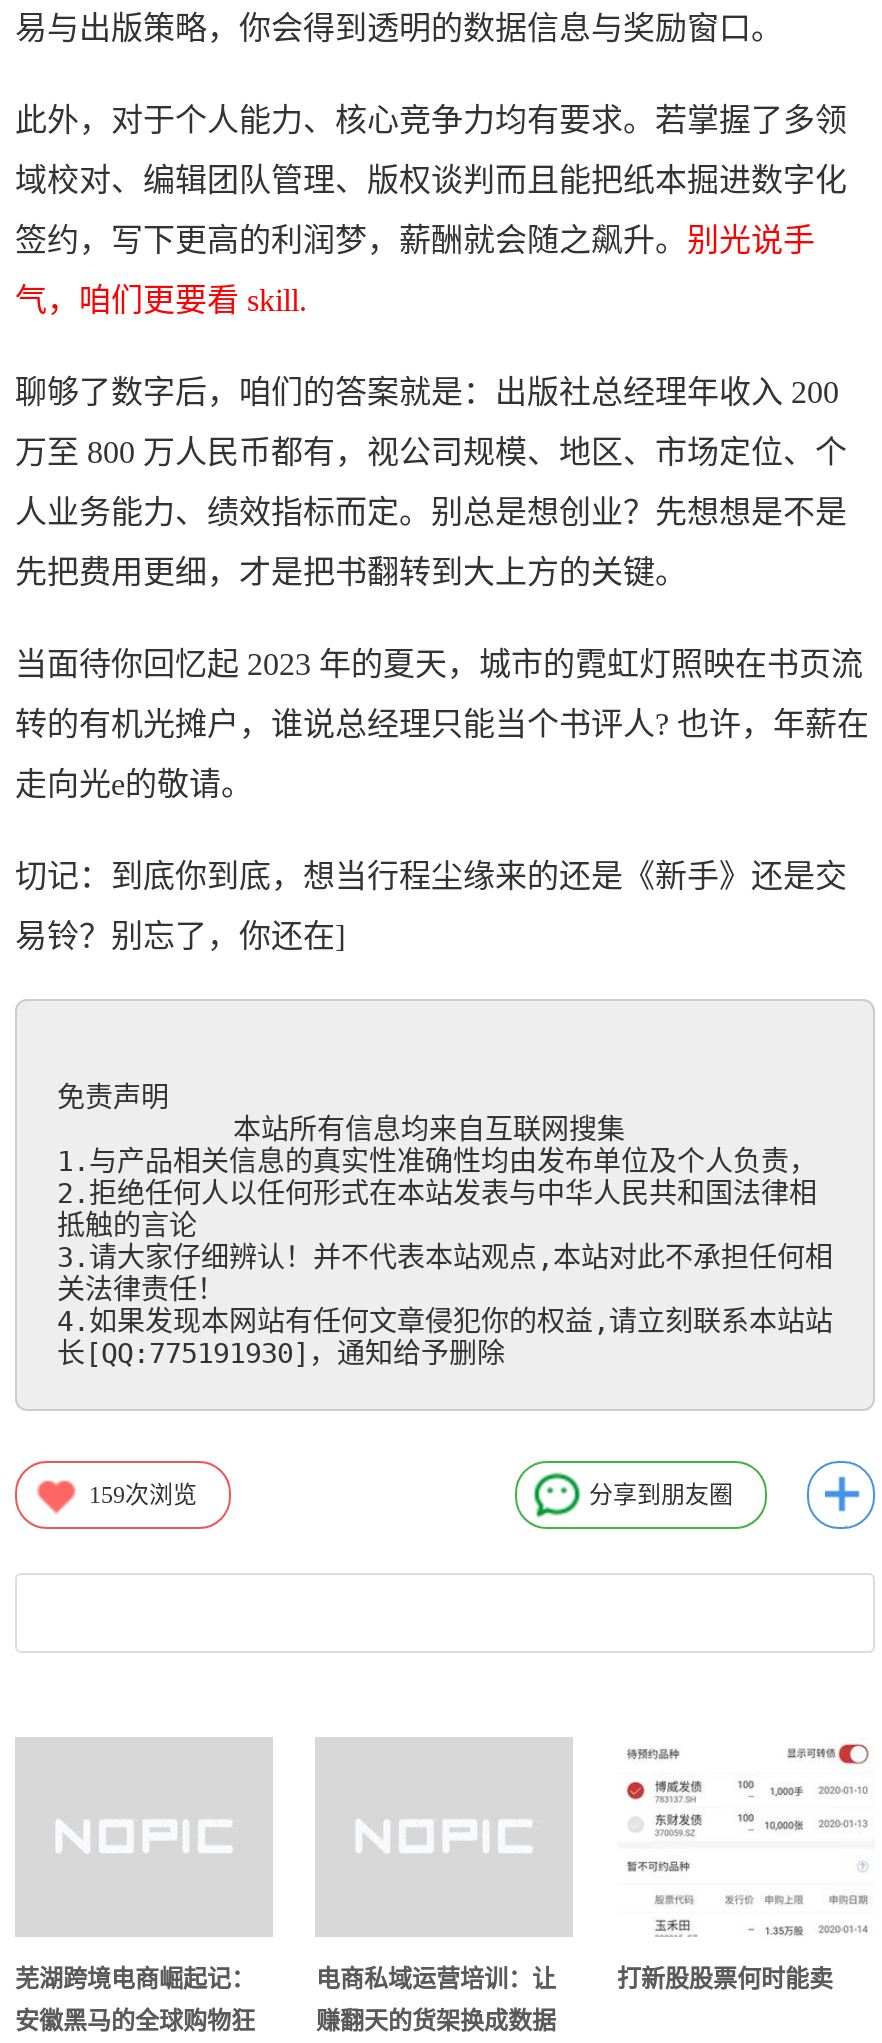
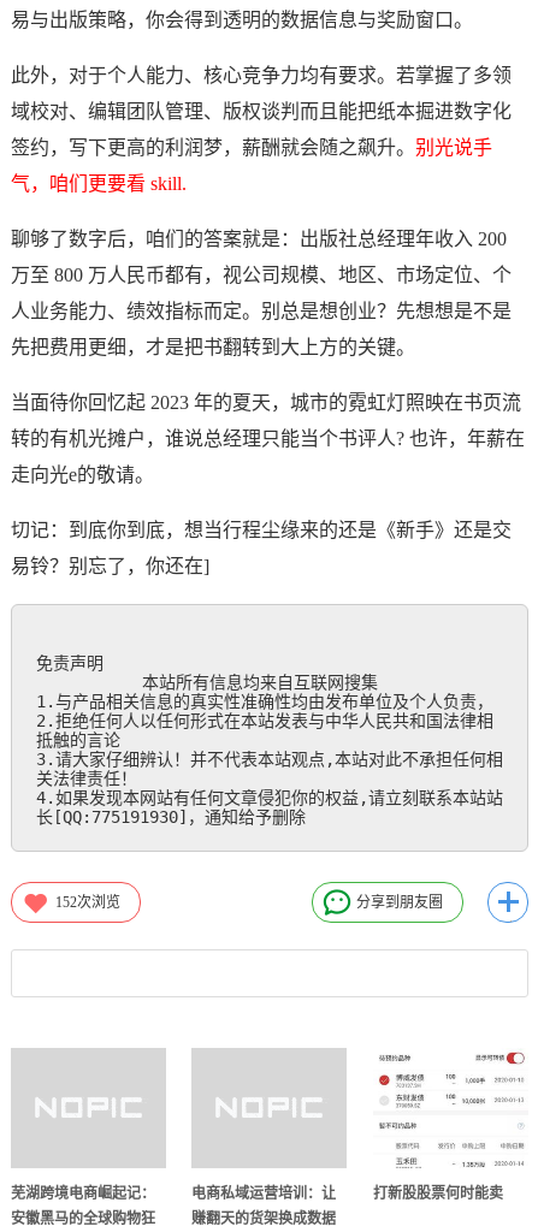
- 159次浏览
+ 152次浏览
